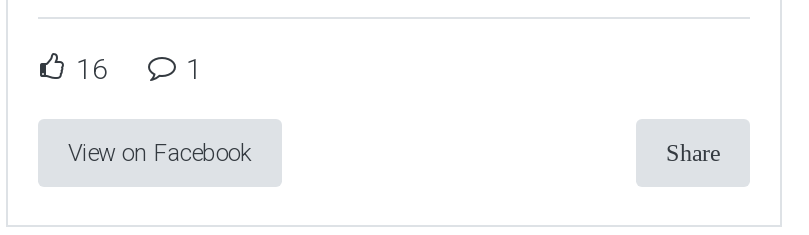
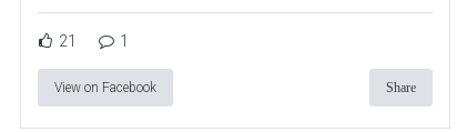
- 16
+ 21
